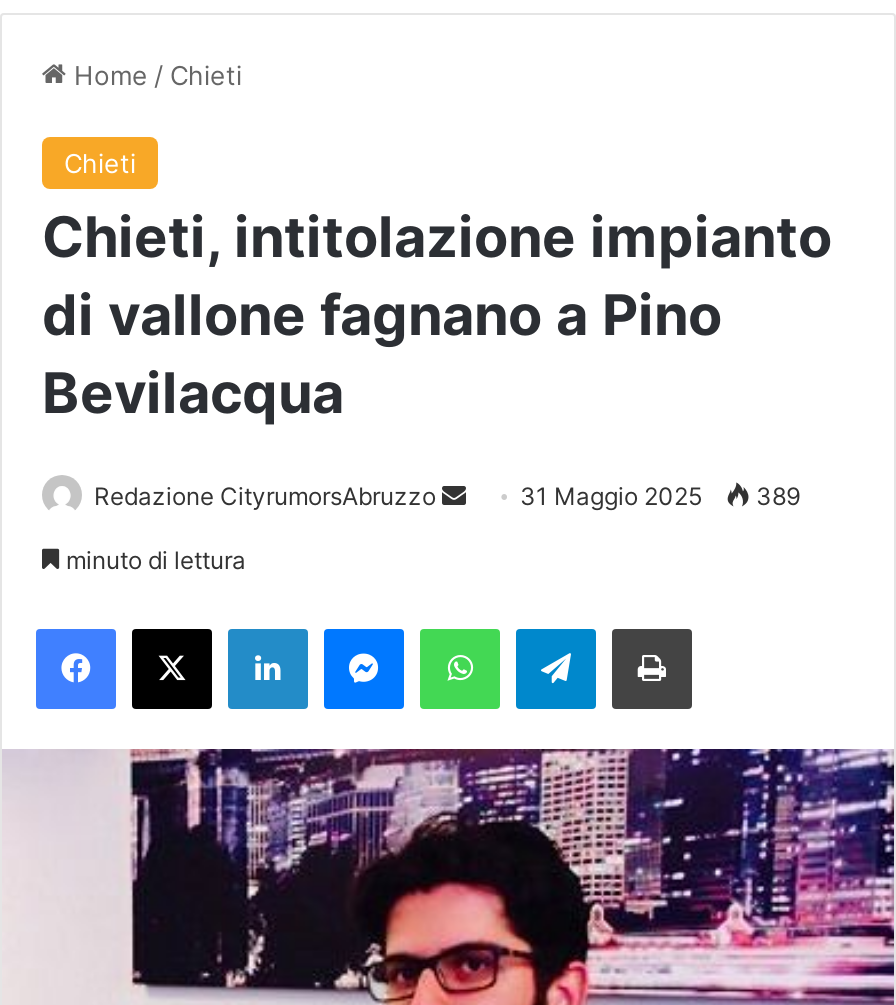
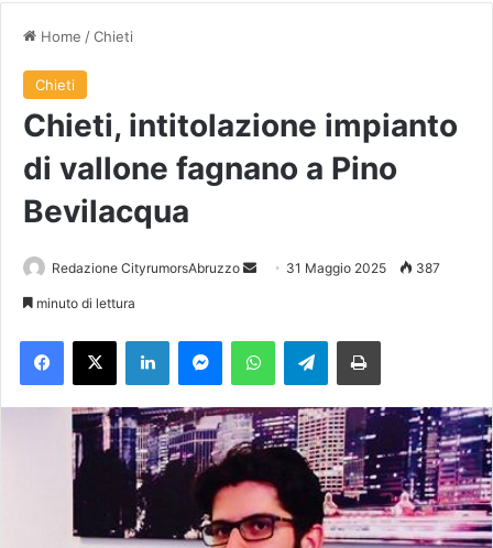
- 389
+ 387
